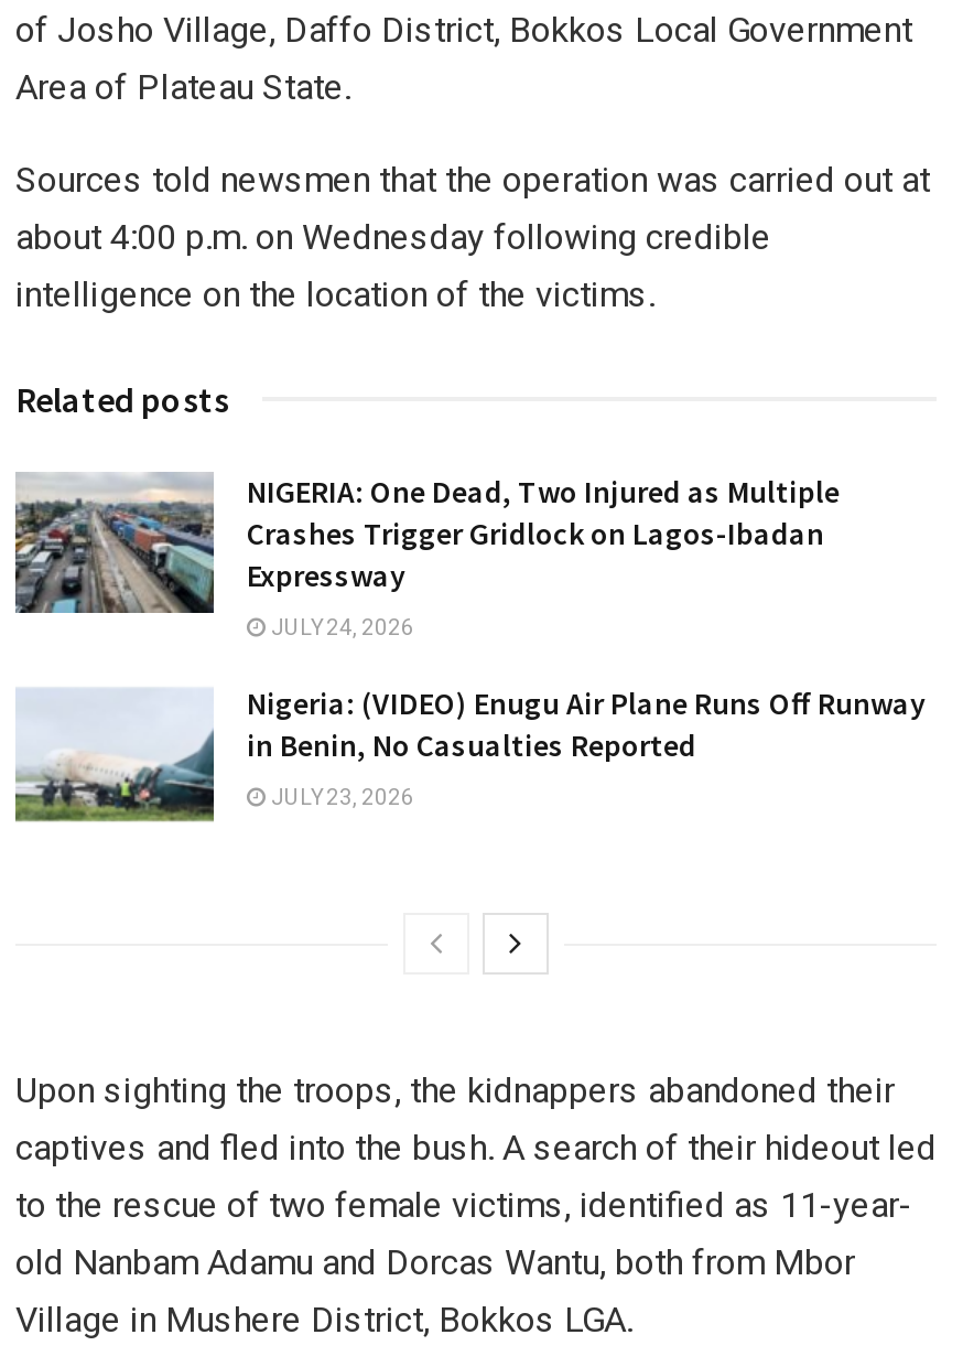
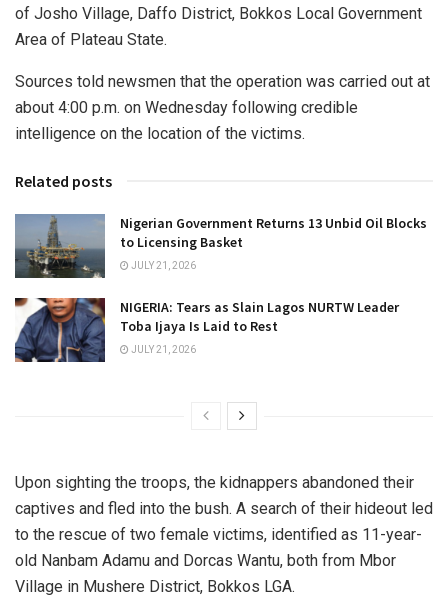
- [image]
- NIGERIA: One Dead, Two Injured as Multiple
- Crashes Trigger Gridlock on Lagos-Ibadan
- Expressway
+ [image]
+ Nigerian Government Returns 13 Unbid Oil Blocks
+ to Licensing Basket

- JULY 24, 2026
+ JULY 21, 2026

- [image]
- Nigeria: (VIDEO) Enugu Air Plane Runs Off Runway
- in Benin, No Casualties Reported
+ [image]
+ NIGERIA: Tears as Slain Lagos NURTW Leader
+ Toba Ijaya Is Laid to Rest

- JULY 23, 2026
+ JULY 21, 2026
